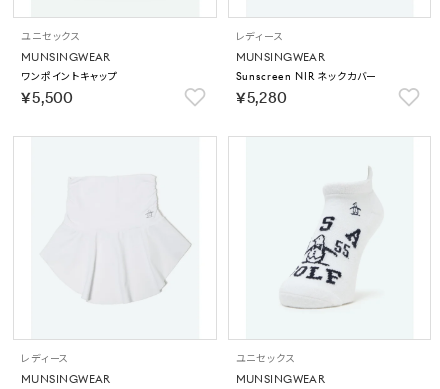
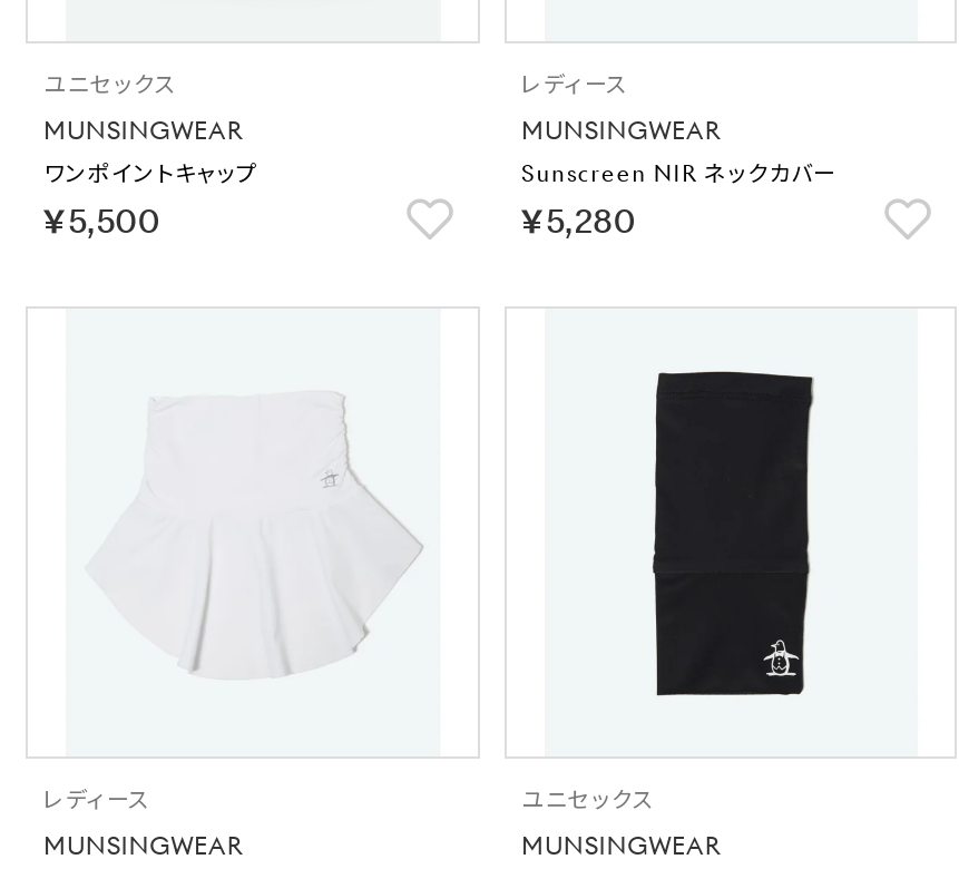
- [image]
+ [image]
